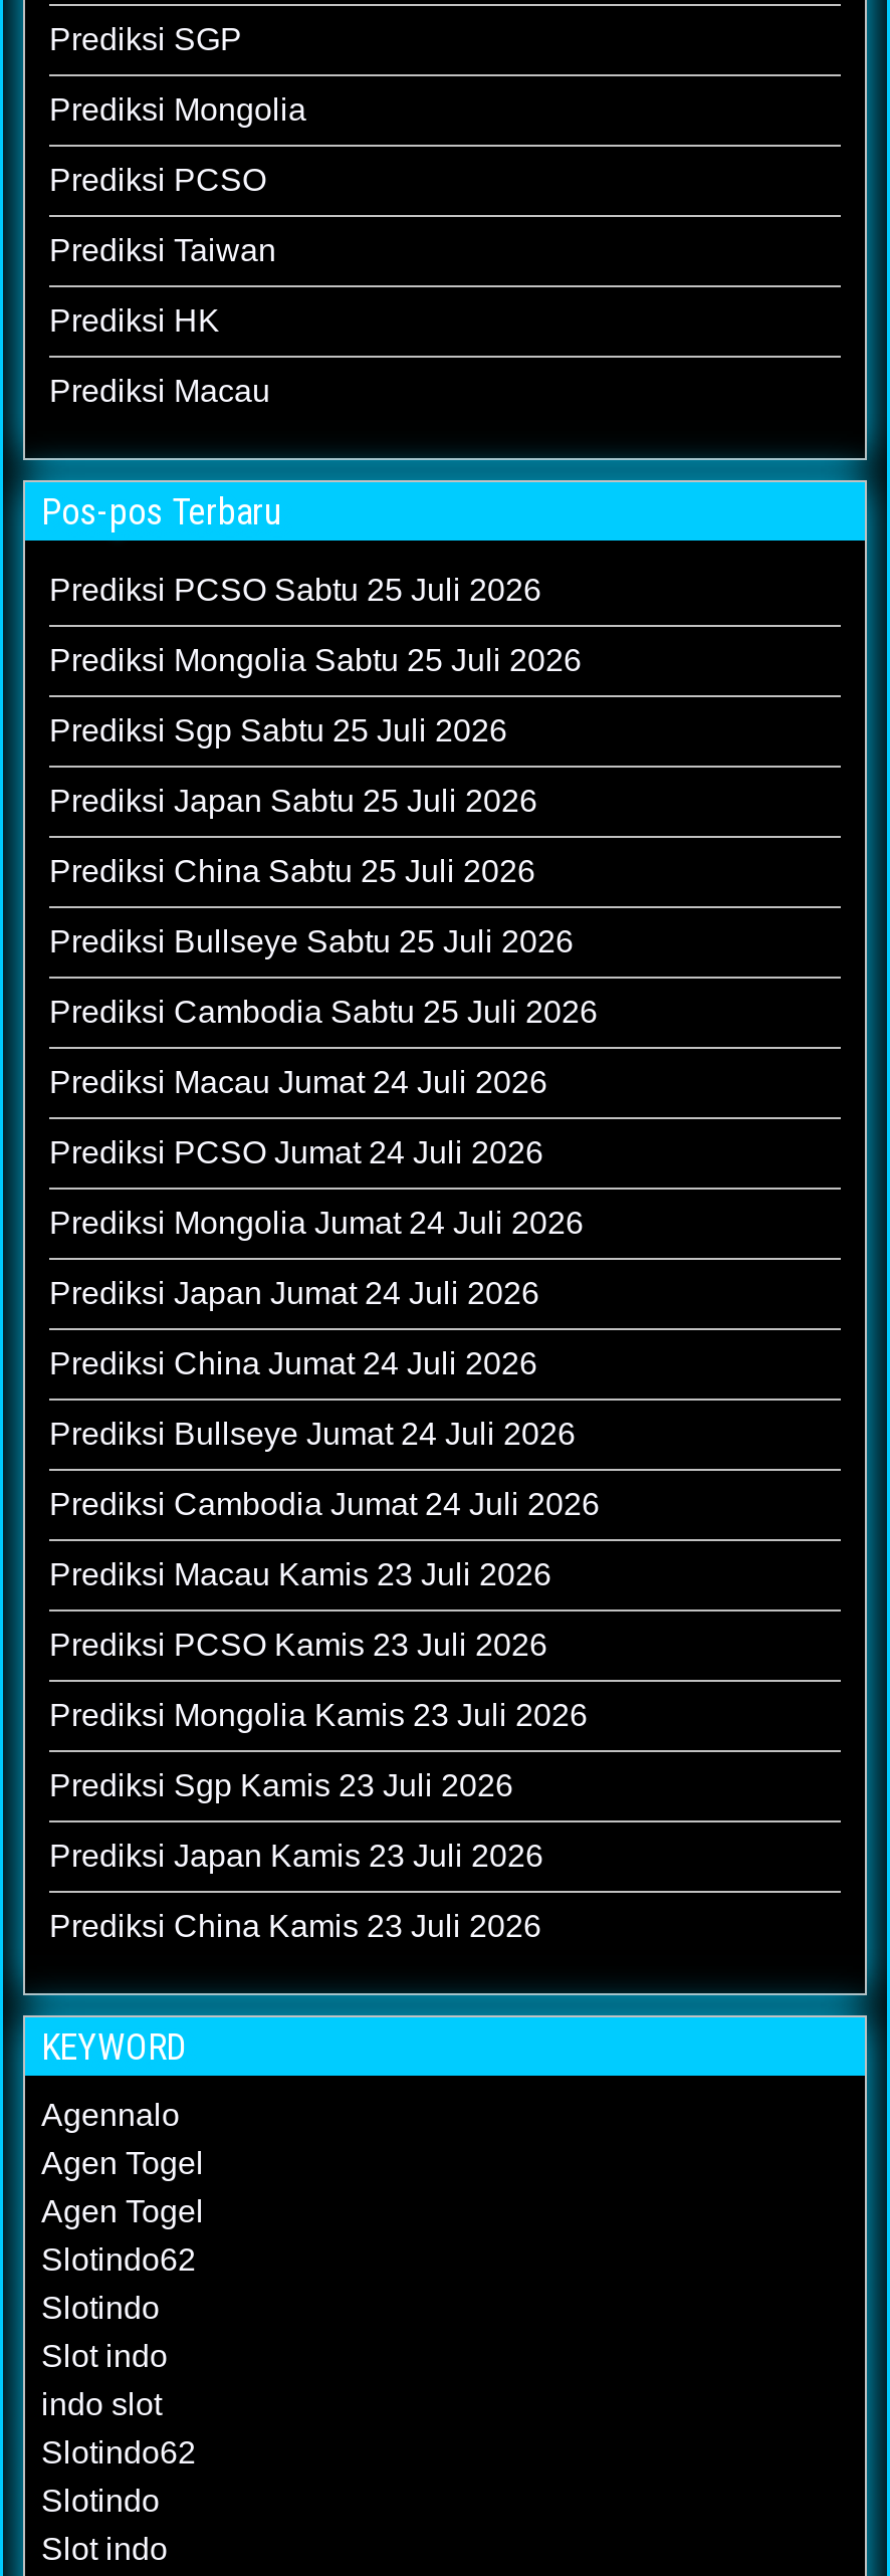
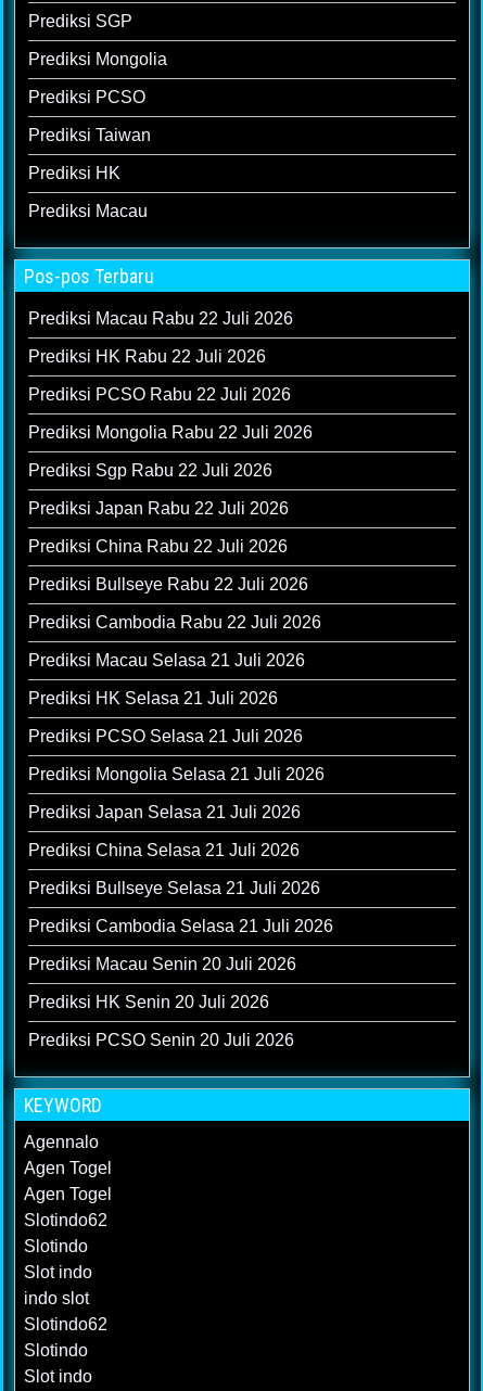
- Prediksi PCSO Sabtu 25 Juli 2026
+ Prediksi Macau Rabu 22 Juli 2026

- Prediksi Mongolia Sabtu 25 Juli 2026
+ Prediksi HK Rabu 22 Juli 2026

- Prediksi Sgp Sabtu 25 Juli 2026
+ Prediksi PCSO Rabu 22 Juli 2026

- Prediksi Japan Sabtu 25 Juli 2026
+ Prediksi Mongolia Rabu 22 Juli 2026

- Prediksi China Sabtu 25 Juli 2026
+ Prediksi Sgp Rabu 22 Juli 2026

- Prediksi Bullseye Sabtu 25 Juli 2026
+ Prediksi Japan Rabu 22 Juli 2026

- Prediksi Cambodia Sabtu 25 Juli 2026
+ Prediksi China Rabu 22 Juli 2026

- Prediksi Macau Jumat 24 Juli 2026
+ Prediksi Bullseye Rabu 22 Juli 2026

- Prediksi PCSO Jumat 24 Juli 2026
+ Prediksi Cambodia Rabu 22 Juli 2026

- Prediksi Mongolia Jumat 24 Juli 2026
+ Prediksi Macau Selasa 21 Juli 2026

- Prediksi Japan Jumat 24 Juli 2026
+ Prediksi HK Selasa 21 Juli 2026

- Prediksi China Jumat 24 Juli 2026
+ Prediksi PCSO Selasa 21 Juli 2026

- Prediksi Bullseye Jumat 24 Juli 2026
+ Prediksi Mongolia Selasa 21 Juli 2026

- Prediksi Cambodia Jumat 24 Juli 2026
+ Prediksi Japan Selasa 21 Juli 2026

- Prediksi Macau Kamis 23 Juli 2026
+ Prediksi China Selasa 21 Juli 2026

- Prediksi PCSO Kamis 23 Juli 2026
+ Prediksi Bullseye Selasa 21 Juli 2026

- Prediksi Mongolia Kamis 23 Juli 2026
+ Prediksi Cambodia Selasa 21 Juli 2026

- Prediksi Sgp Kamis 23 Juli 2026
+ Prediksi Macau Senin 20 Juli 2026

- Prediksi Japan Kamis 23 Juli 2026
+ Prediksi HK Senin 20 Juli 2026

- Prediksi China Kamis 23 Juli 2026
+ Prediksi PCSO Senin 20 Juli 2026
